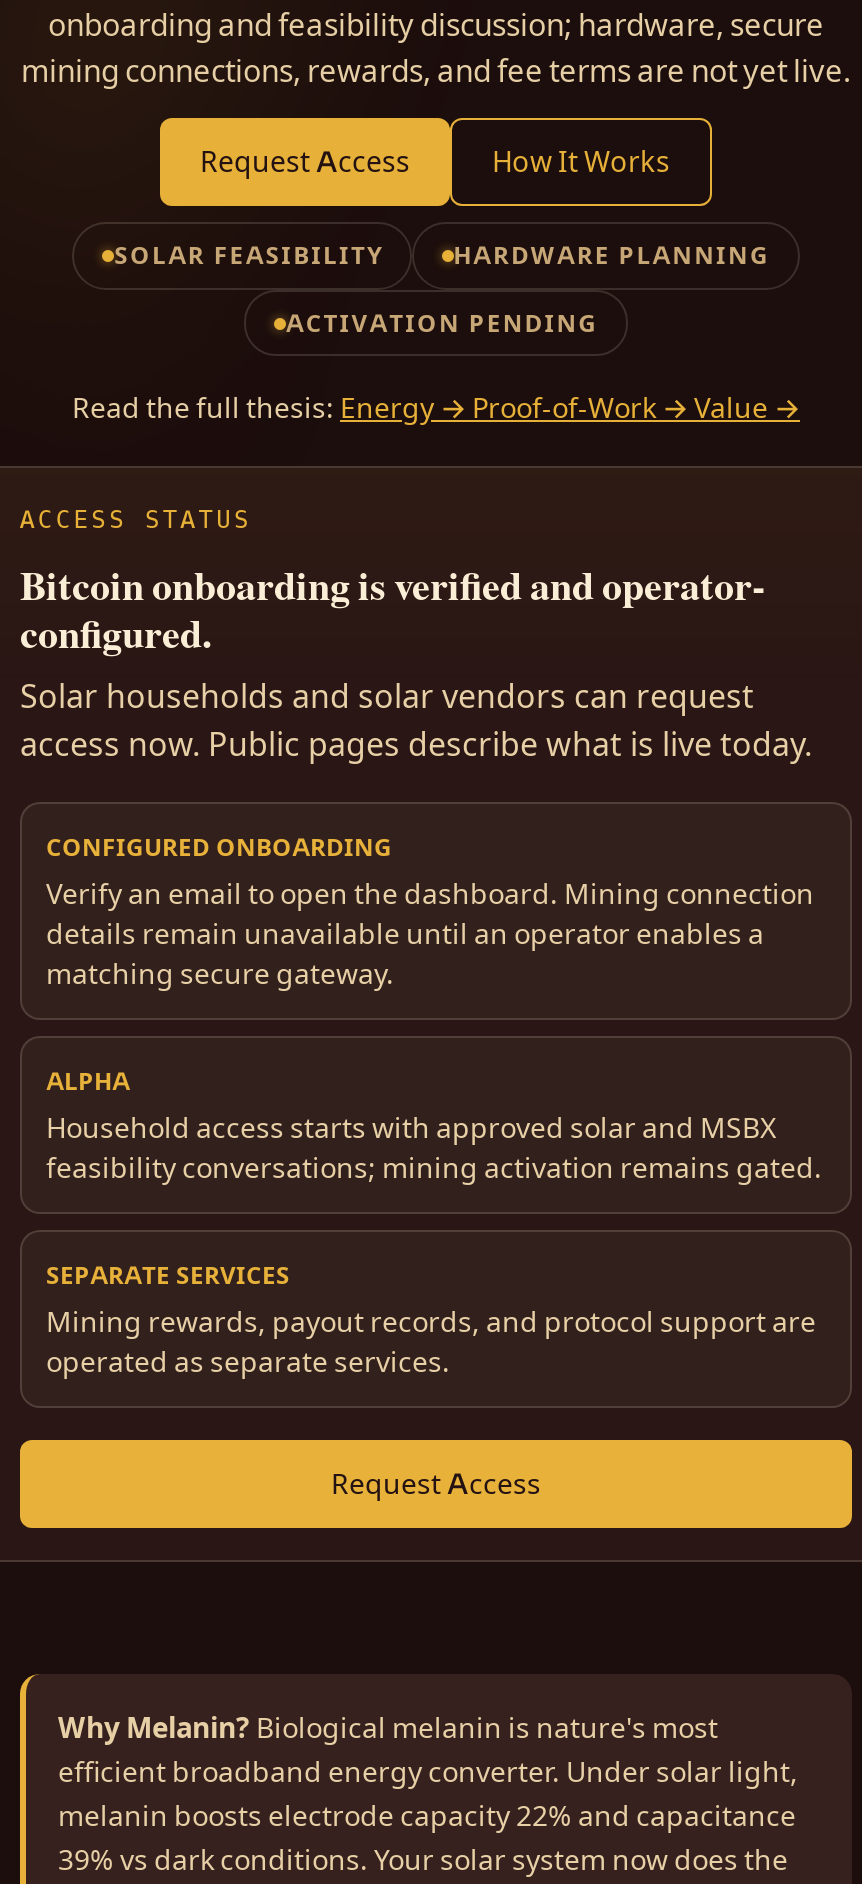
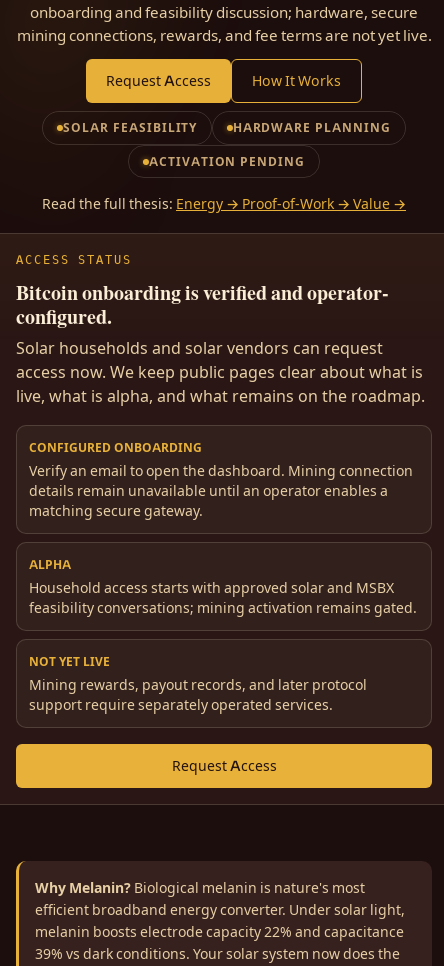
- access now. Public pages describe what is live today.
+ access now. We keep public pages clear about what is
+ live, what is alpha, and what remains on the roadmap.

- SEPARATE SERVICES
- Mining rewards, payout records, and protocol support are
- operated as separate services.
+ NOT YET LIVE
+ Mining rewards, payout records, and later protocol
+ support require separately operated services.
